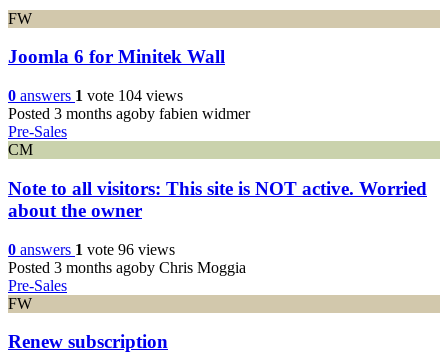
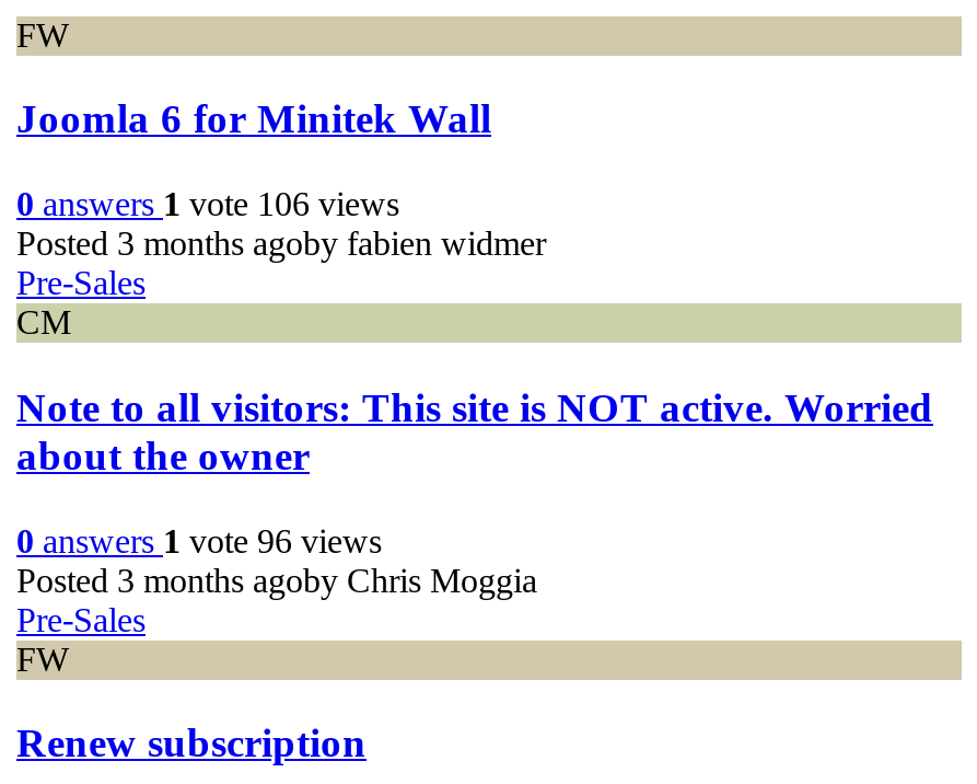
- 0 answers 1 vote 104 views
+ 0 answers 1 vote 106 views
